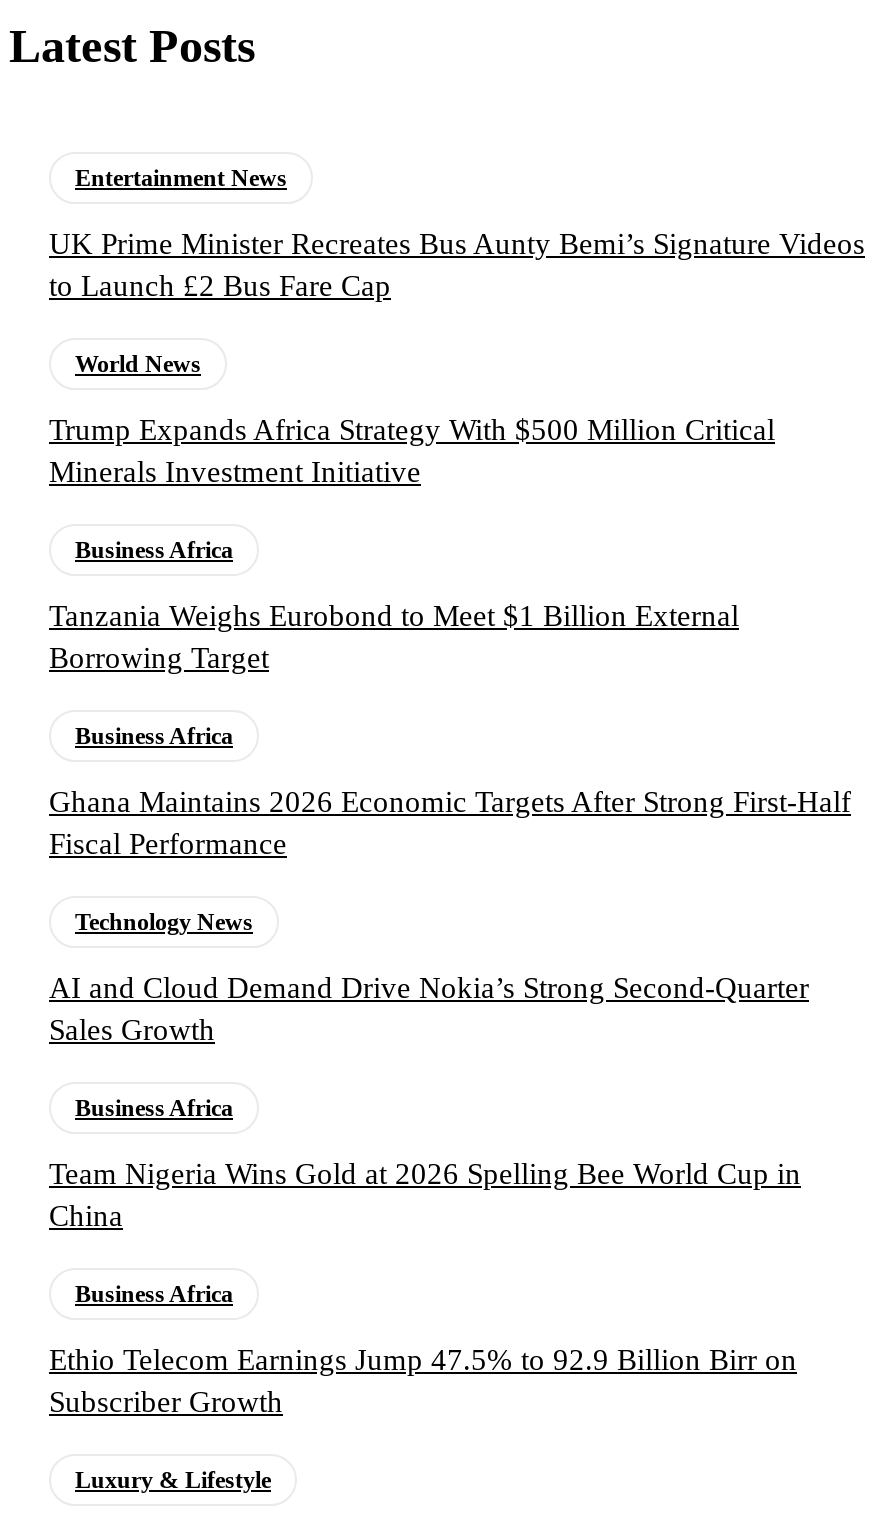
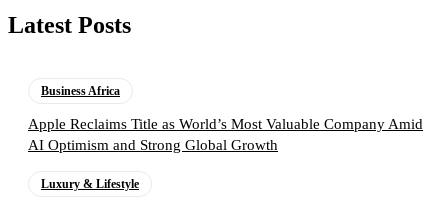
- Entertainment News
- UK Prime Minister Recreates Bus Aunty Bemi’s Signature Videos
- to Launch £2 Bus Fare Cap
- World News
- Trump Expands Africa Strategy With $500 Million Critical
- Minerals Investment Initiative

- Tanzania Weighs Eurobond to Meet $1 Billion External
- Borrowing Target
- Business Africa
- Ghana Maintains 2026 Economic Targets After Strong First-Half
- Fiscal Performance
- Technology News
- AI and Cloud Demand Drive Nokia’s Strong Second-Quarter
- Sales Growth
- Business Africa
- Team Nigeria Wins Gold at 2026 Spelling Bee World Cup in
- China
- Business Africa
- Ethio Telecom Earnings Jump 47.5% to 92.9 Billion Birr on
- Subscriber Growth
+ Apple Reclaims Title as World’s Most Valuable Company Amid
+ AI Optimism and Strong Global Growth
